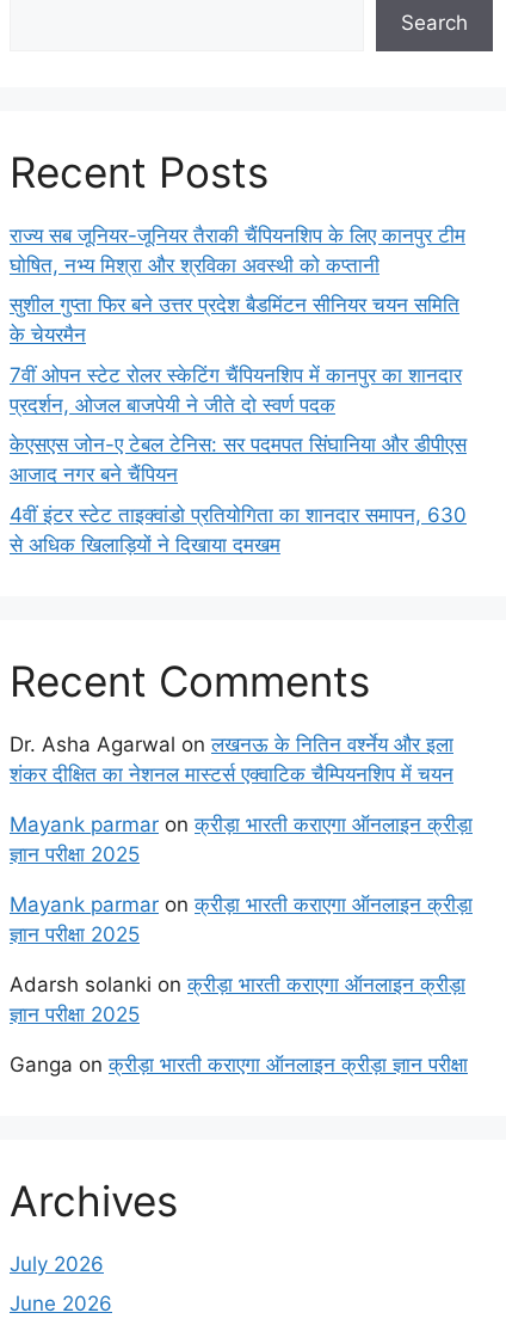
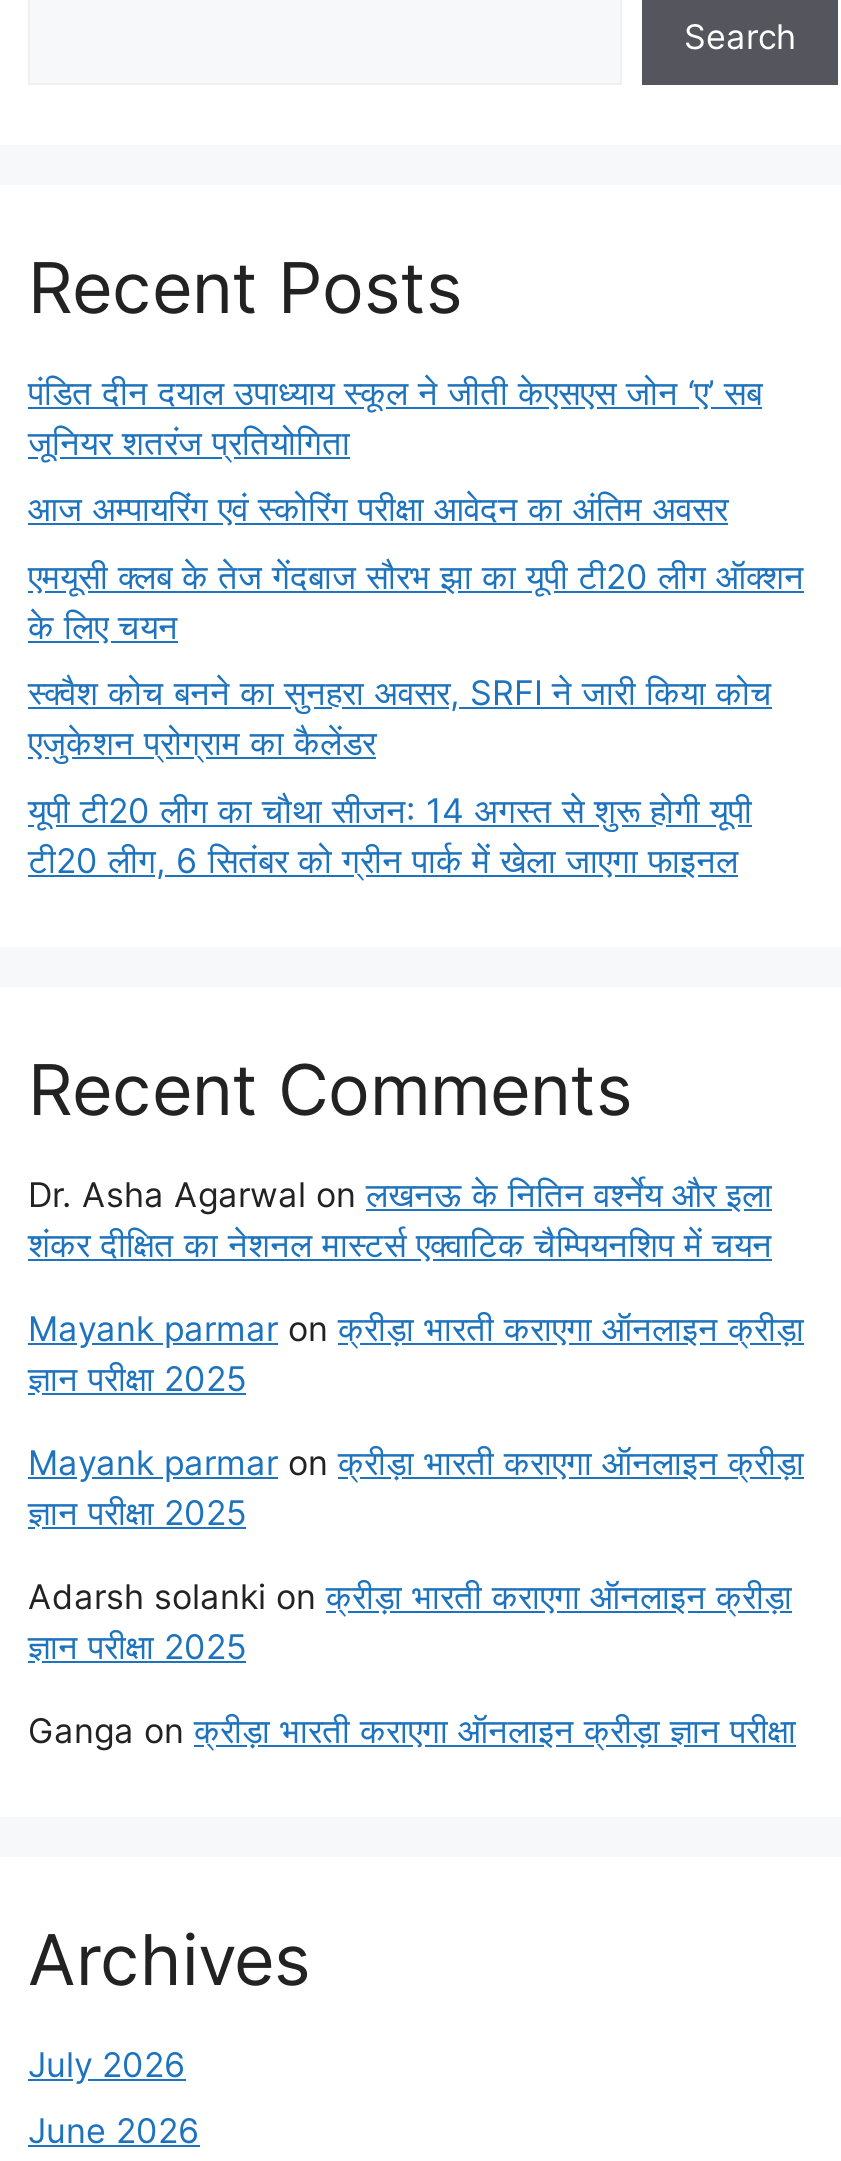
- राज्य सब जूनियर-जूनियर तैराकी चैंपियनशिप के लिए कानपुर टीम
- घोषित, नभ्य मिश्रा और श्रविका अवस्थी को कप्तानी
+ पंडित दीन दयाल उपाध्याय स्कूल ने जीती केएसएस जोन ‘ए’ सब
+ जूनियर शतरंज प्रतियोगिता

- सुशील गुप्ता फिर बने उत्तर प्रदेश बैडमिंटन सीनियर चयन समिति
- के चेयरमैन
+ आज अम्पायरिंग एवं स्कोरिंग परीक्षा आवेदन का अंतिम अवसर

- 7वीं ओपन स्टेट रोलर स्केटिंग चैंपियनशिप में कानपुर का शानदार
- प्रदर्शन, ओजल बाजपेयी ने जीते दो स्वर्ण पदक
+ एमयूसी क्लब के तेज गेंदबाज सौरभ झा का यूपी टी20 लीग ऑक्शन
+ के लिए चयन

- केएसएस जोन-ए टेबल टेनिस: सर पदमपत सिंघानिया और डीपीएस
- आजाद नगर बने चैंपियन
+ स्क्वैश कोच बनने का सुनहरा अवसर, SRFI ने जारी किया कोच
+ एजुकेशन प्रोग्राम का कैलेंडर

- 4वीं इंटर स्टेट ताइक्वांडो प्रतियोगिता का शानदार समापन, 630
- से अधिक खिलाड़ियों ने दिखाया दमखम
+ यूपी टी20 लीग का चौथा सीजन: 14 अगस्त से शुरू होगी यूपी
+ टी20 लीग, 6 सितंबर को ग्रीन पार्क में खेला जाएगा फाइनल
